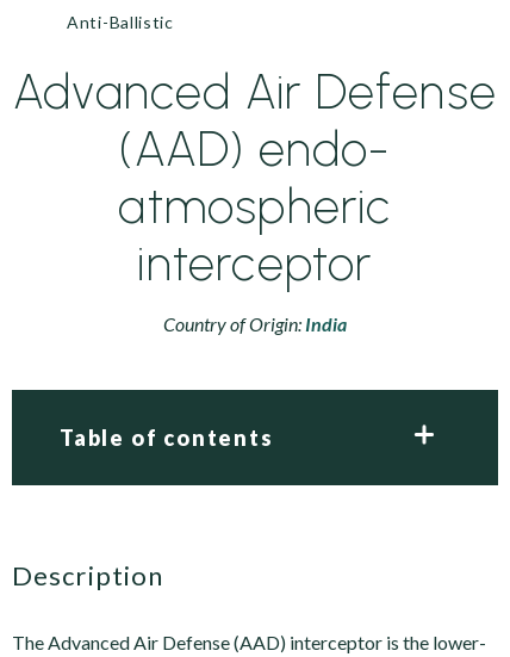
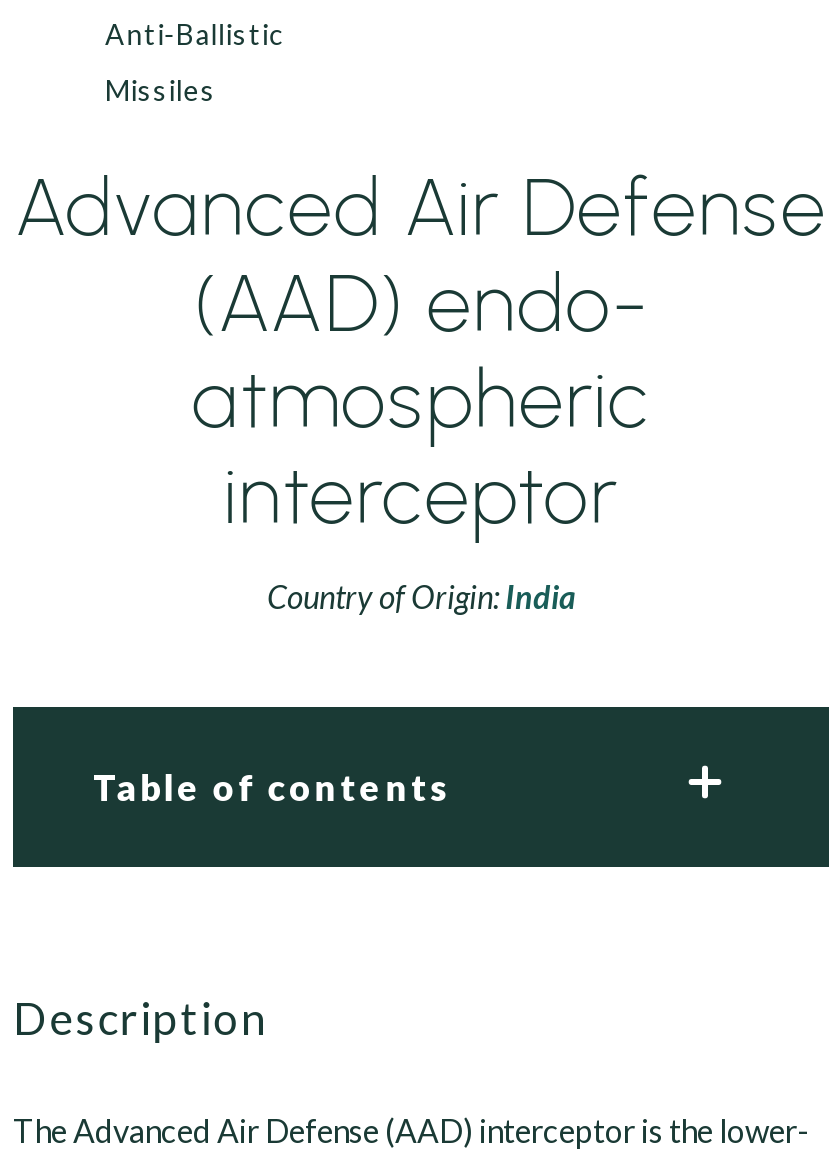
+ Missiles
